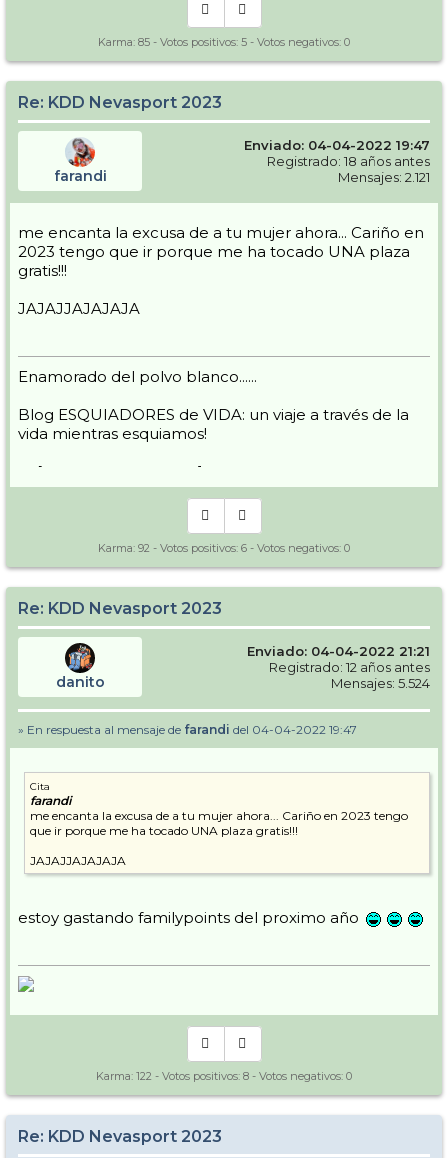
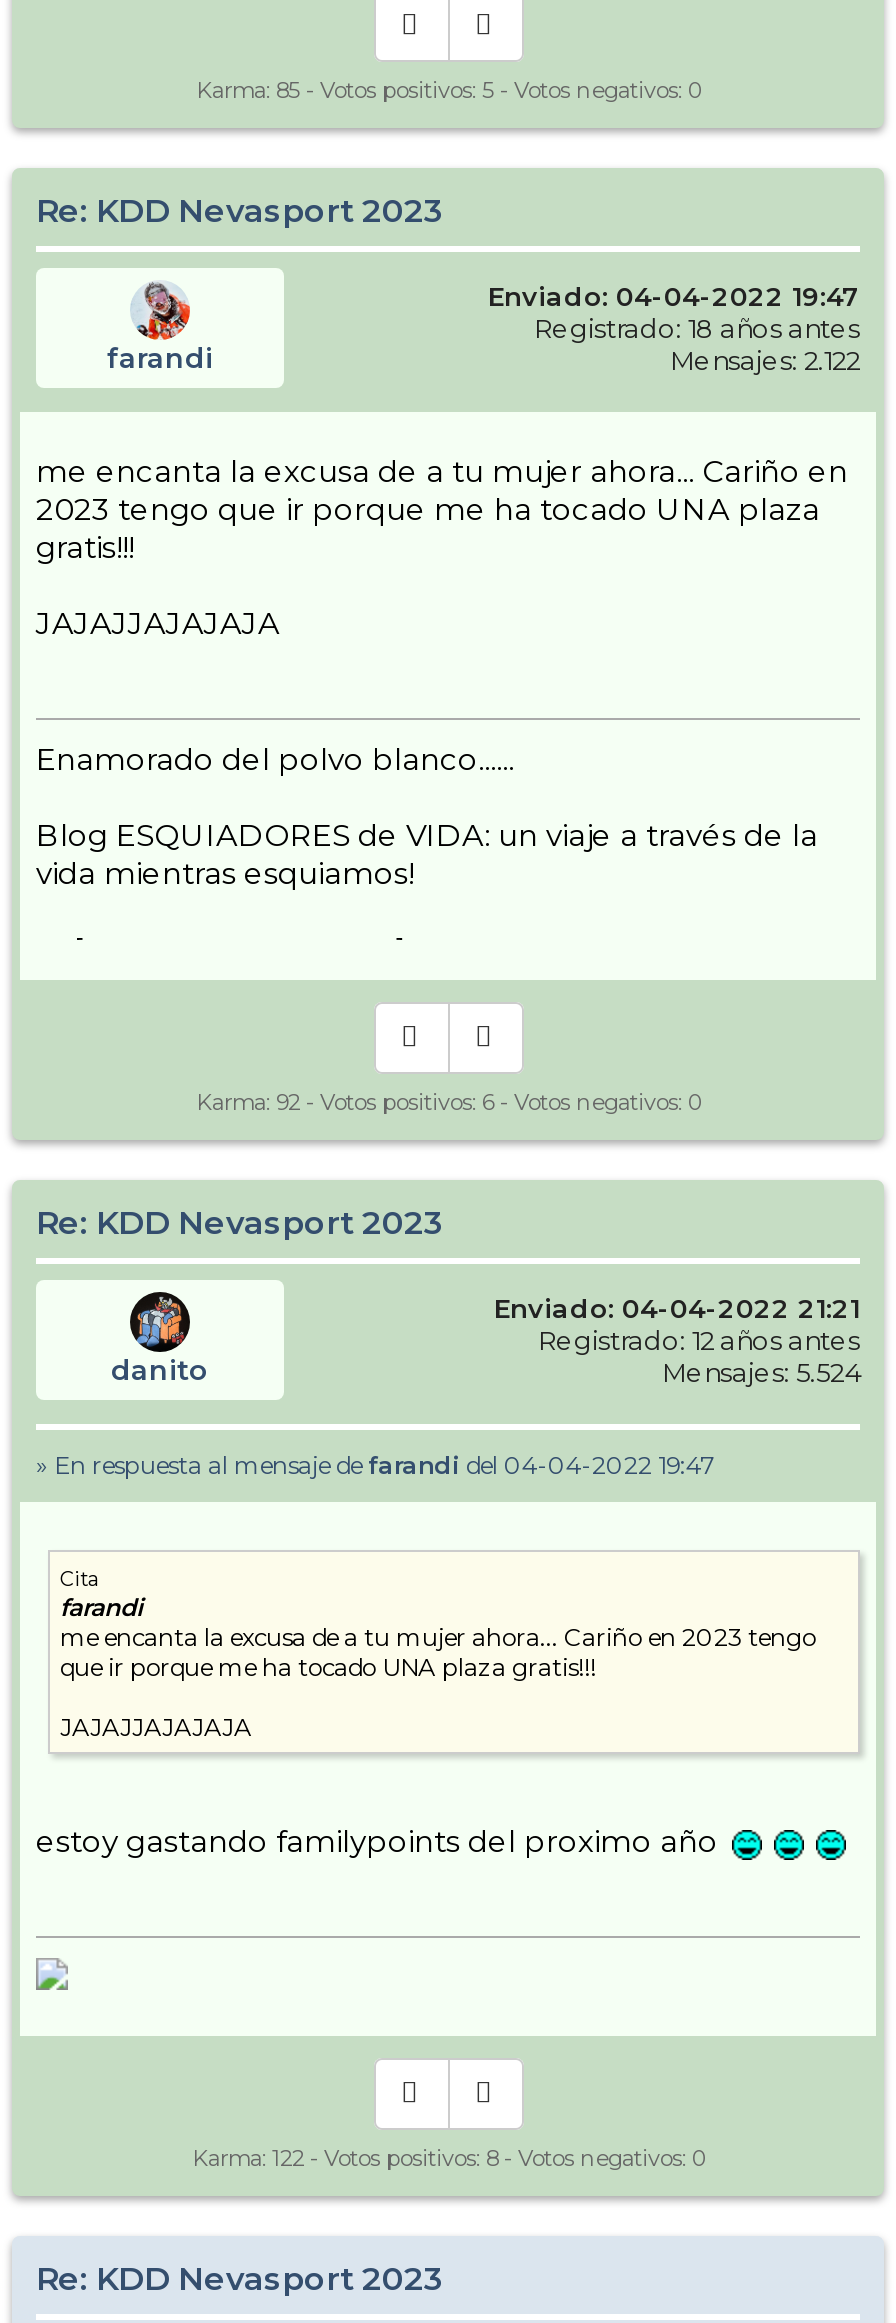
- Mensajes: 2.121
+ Mensajes: 2.122
